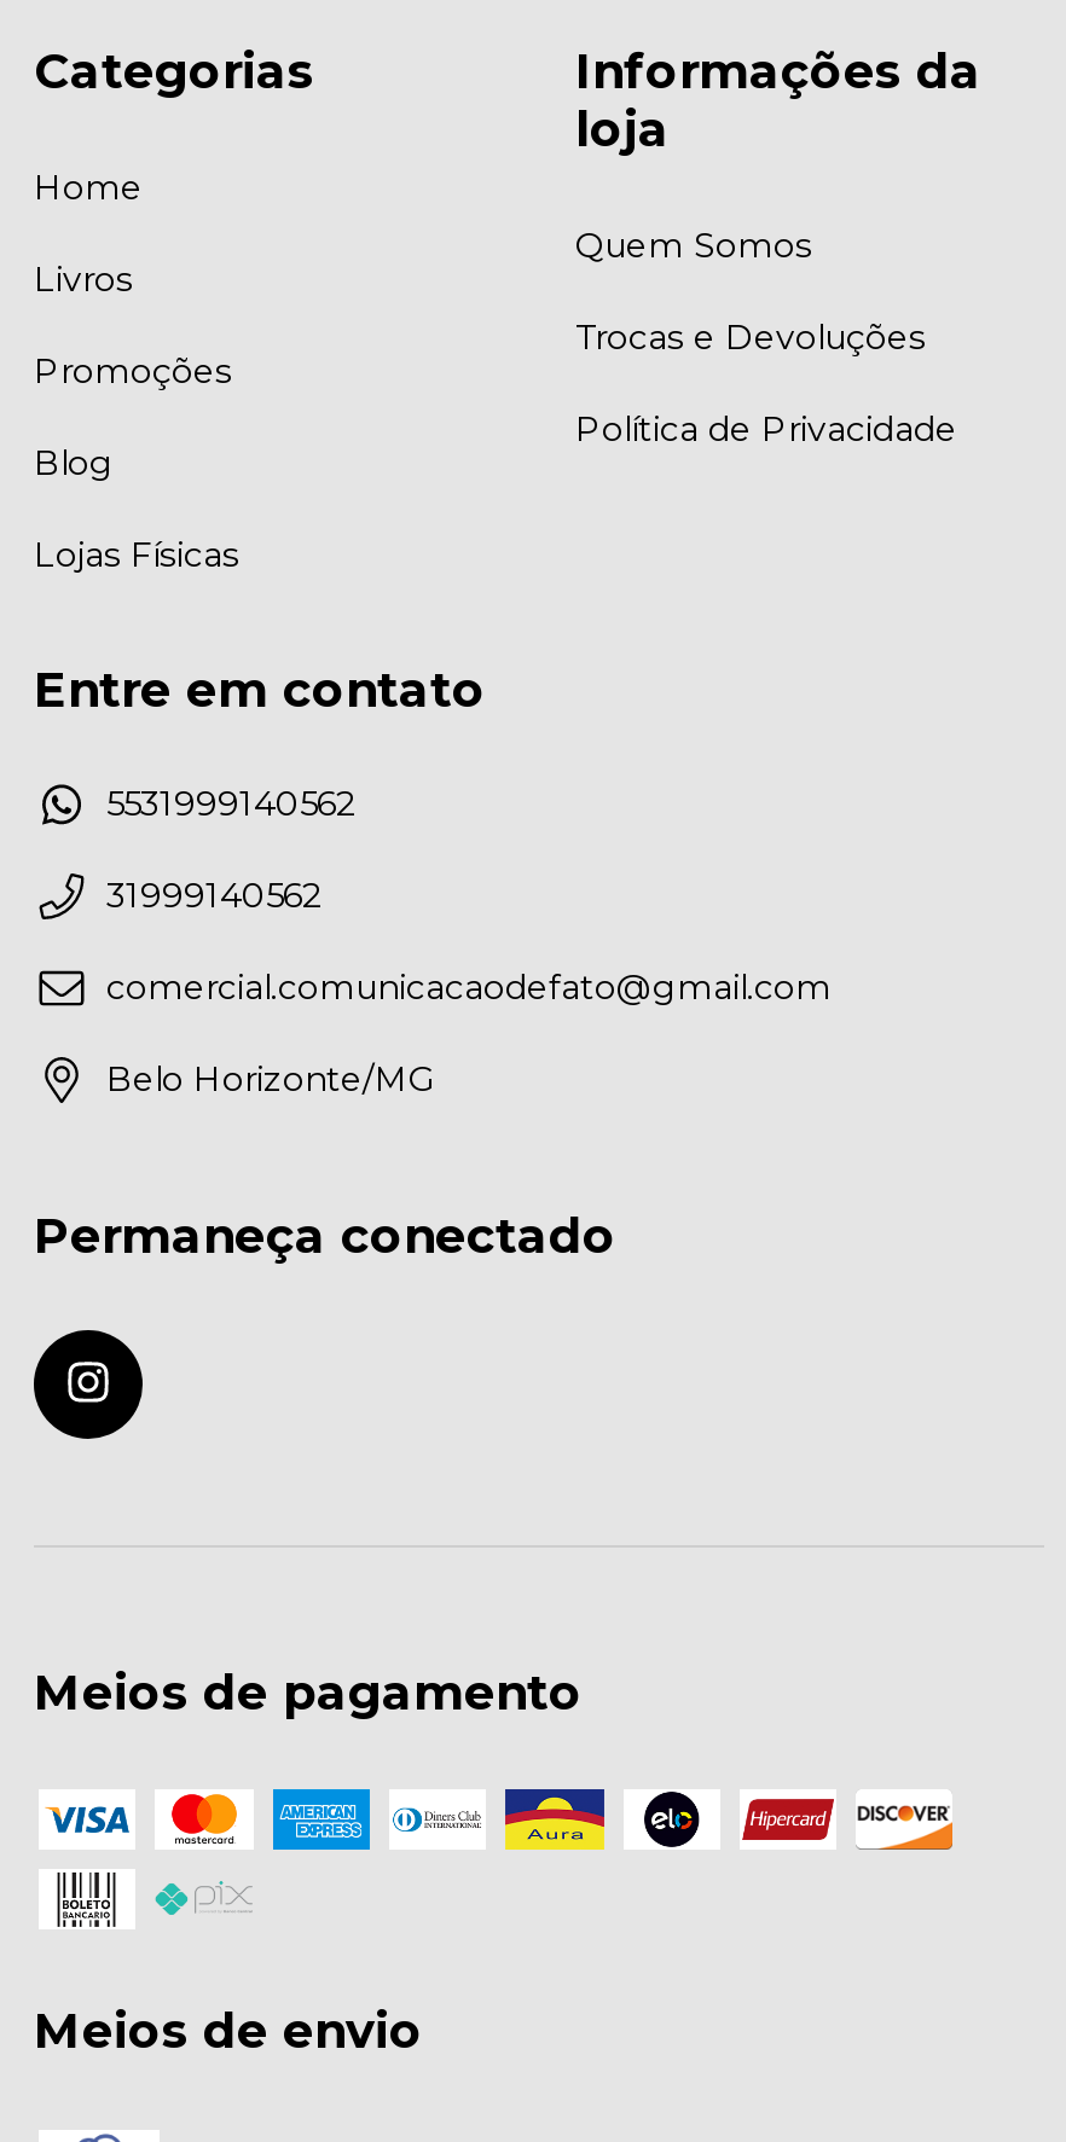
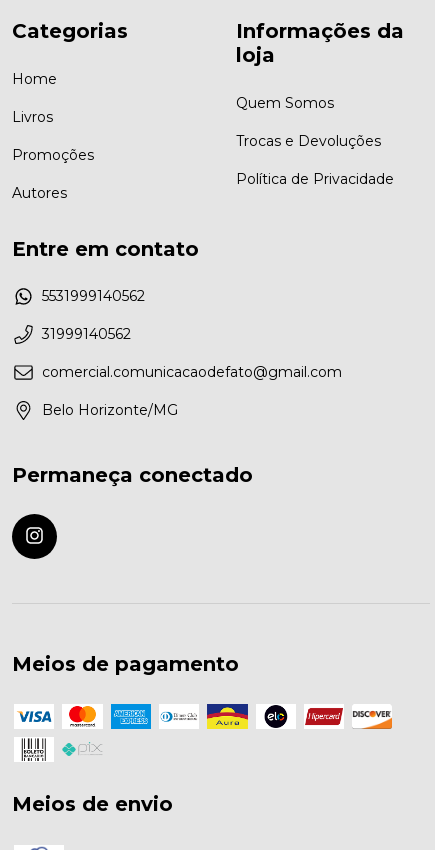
- Blog
- Lojas Físicas
+ Autores
